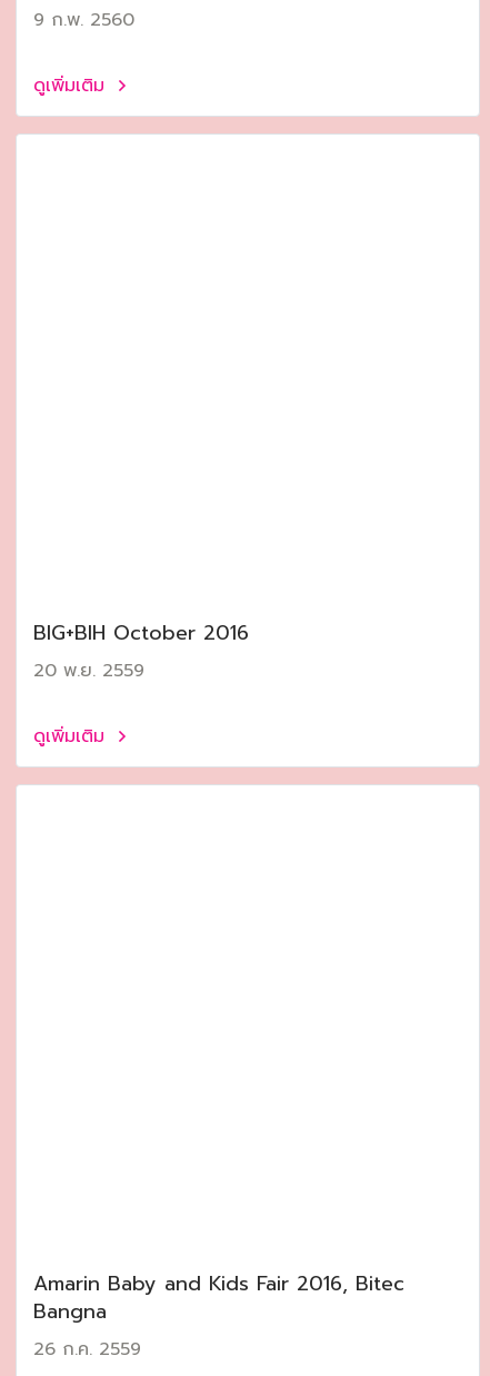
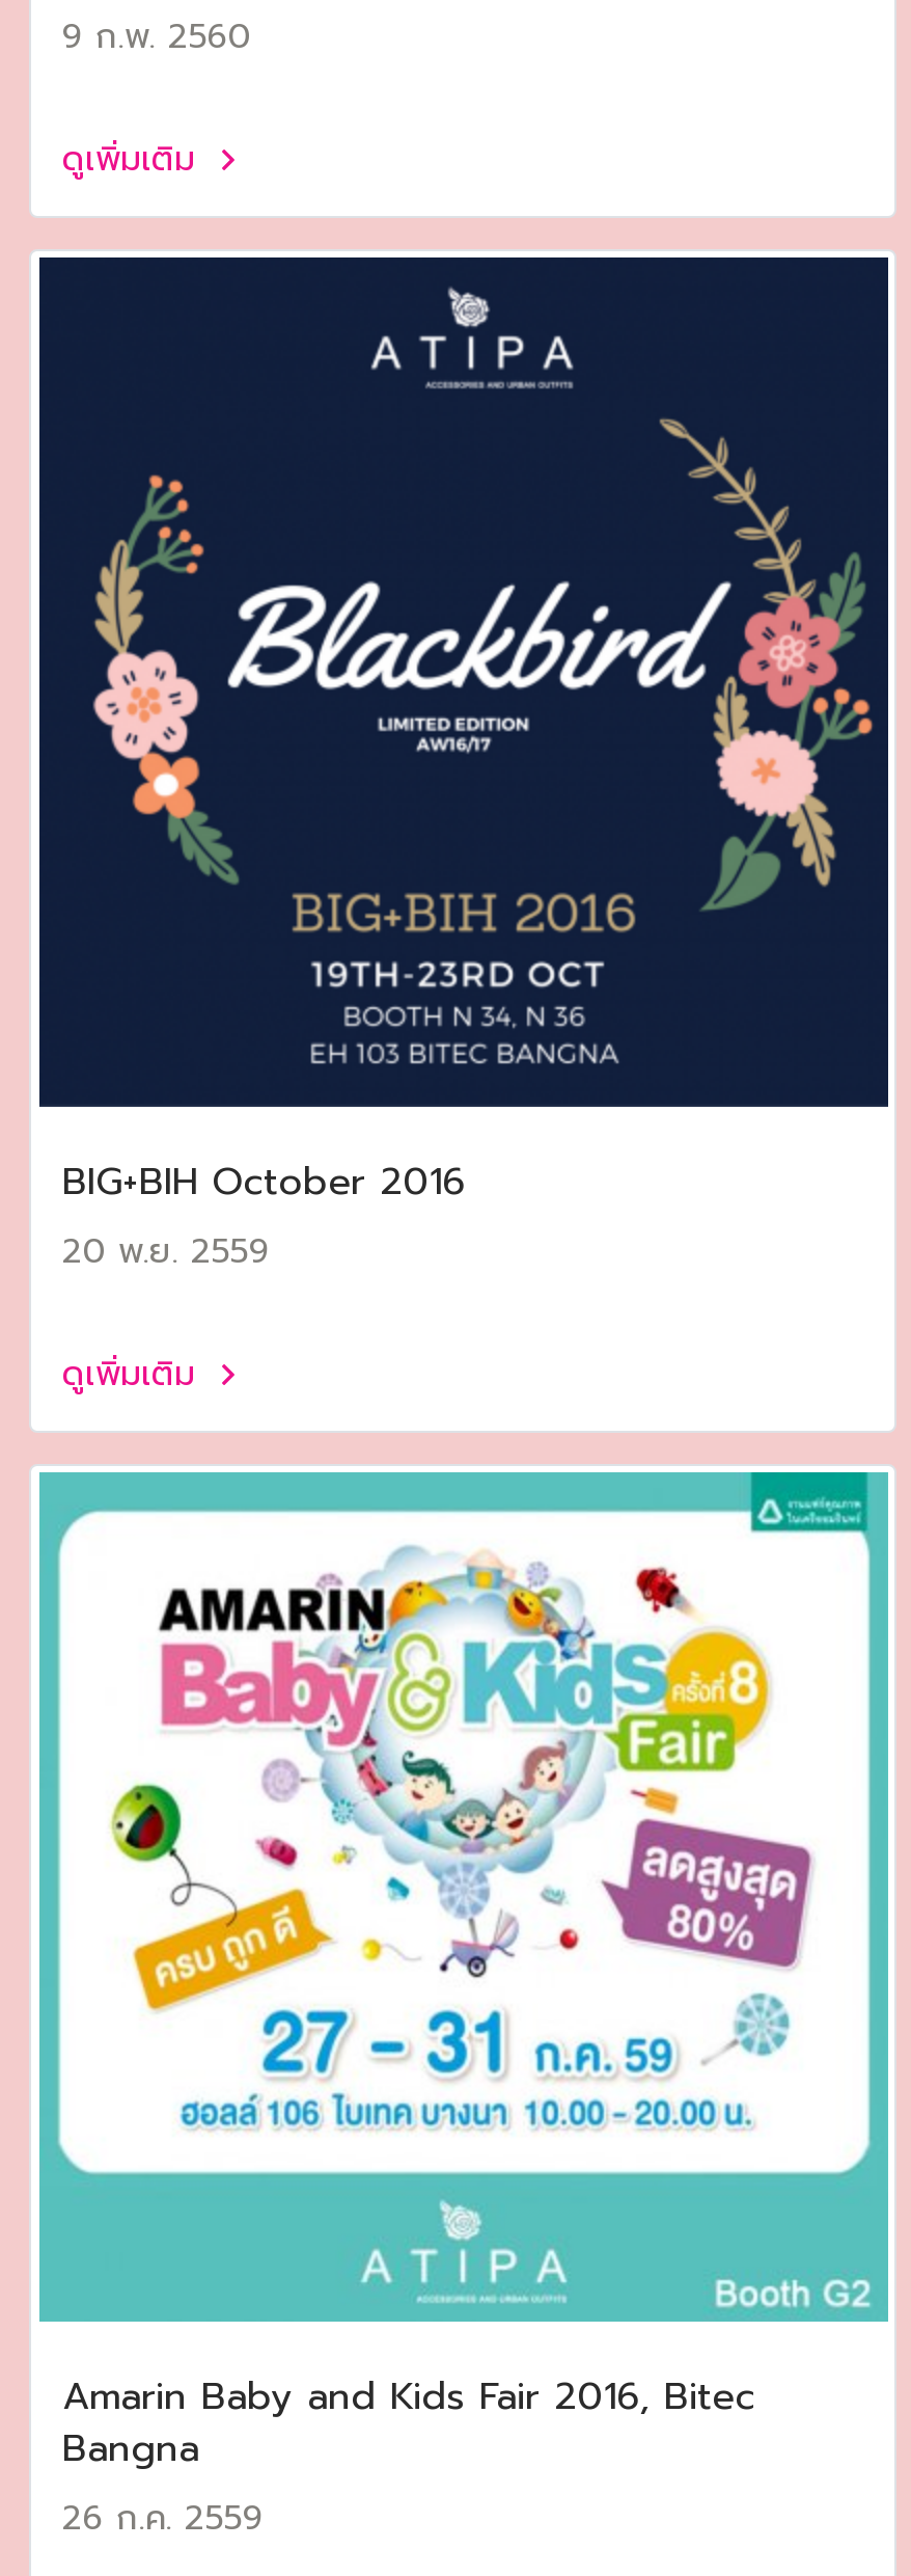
+ [image]

+ [image]
